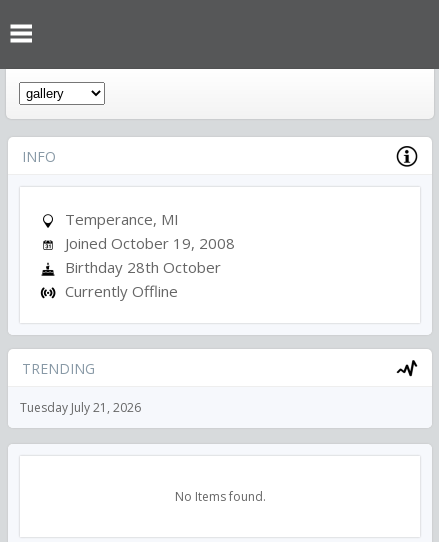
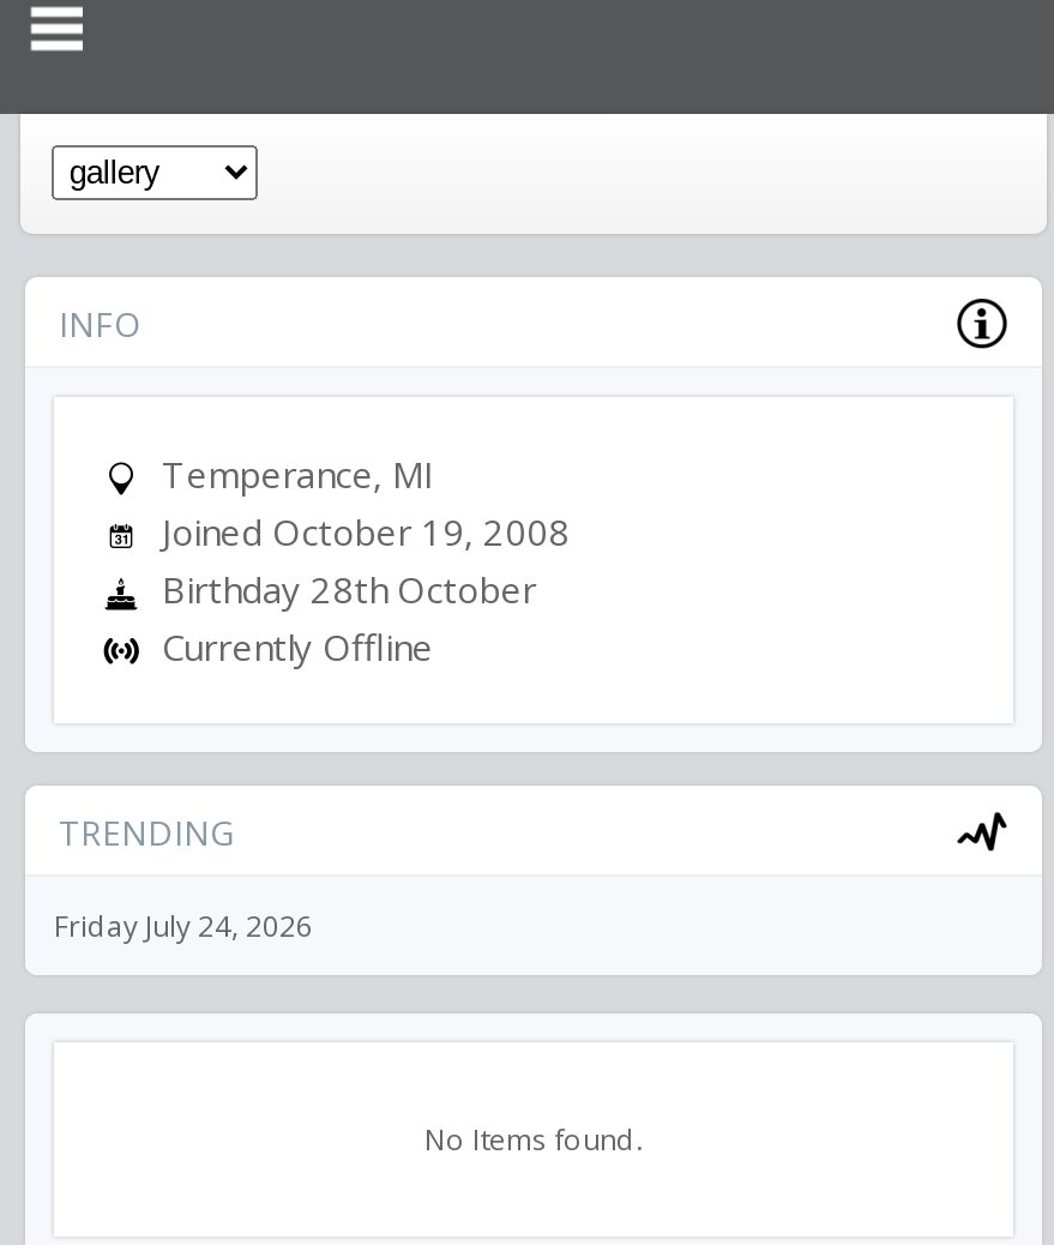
- Tuesday July 21, 2026
+ Friday July 24, 2026
